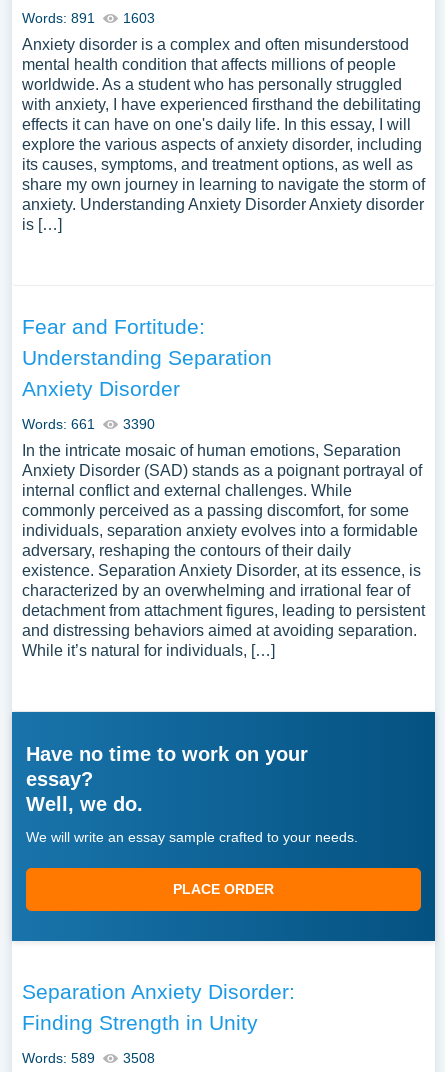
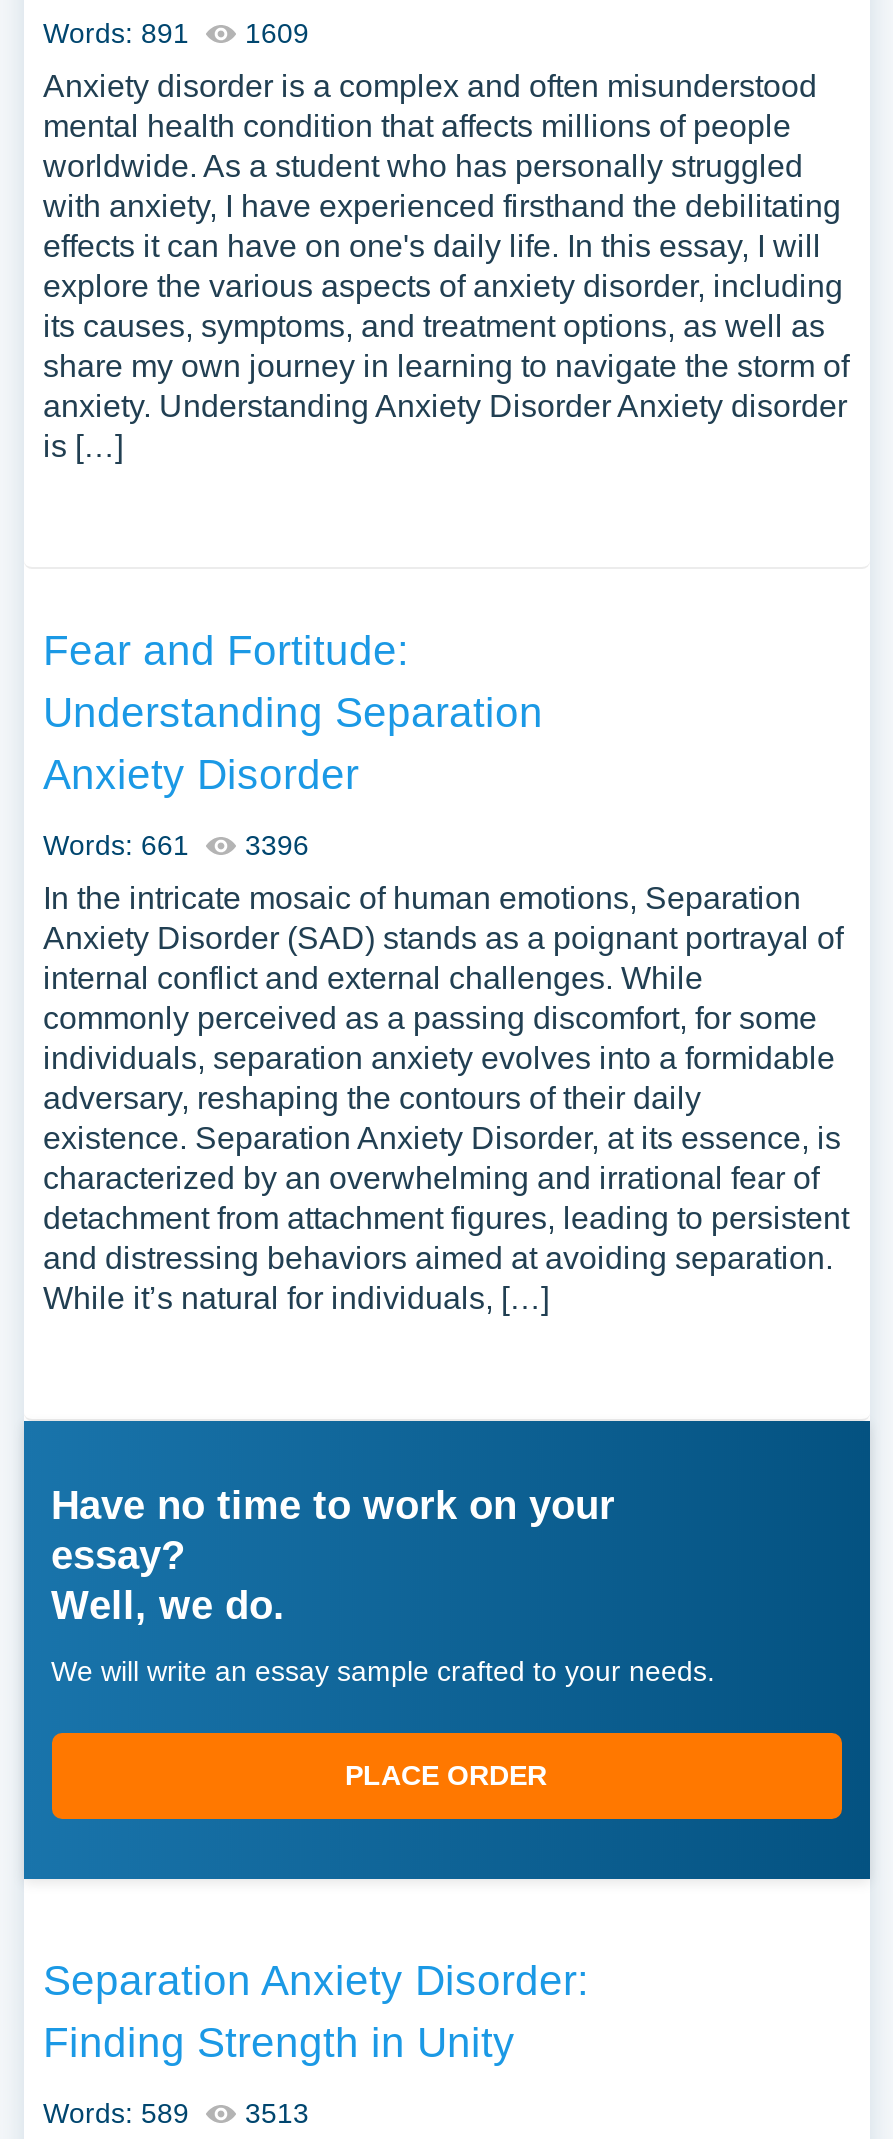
- Words: 891 1603
+ Words: 891 1609

- Words: 661 3390
+ Words: 661 3396

- Words: 589 3508
+ Words: 589 3513
